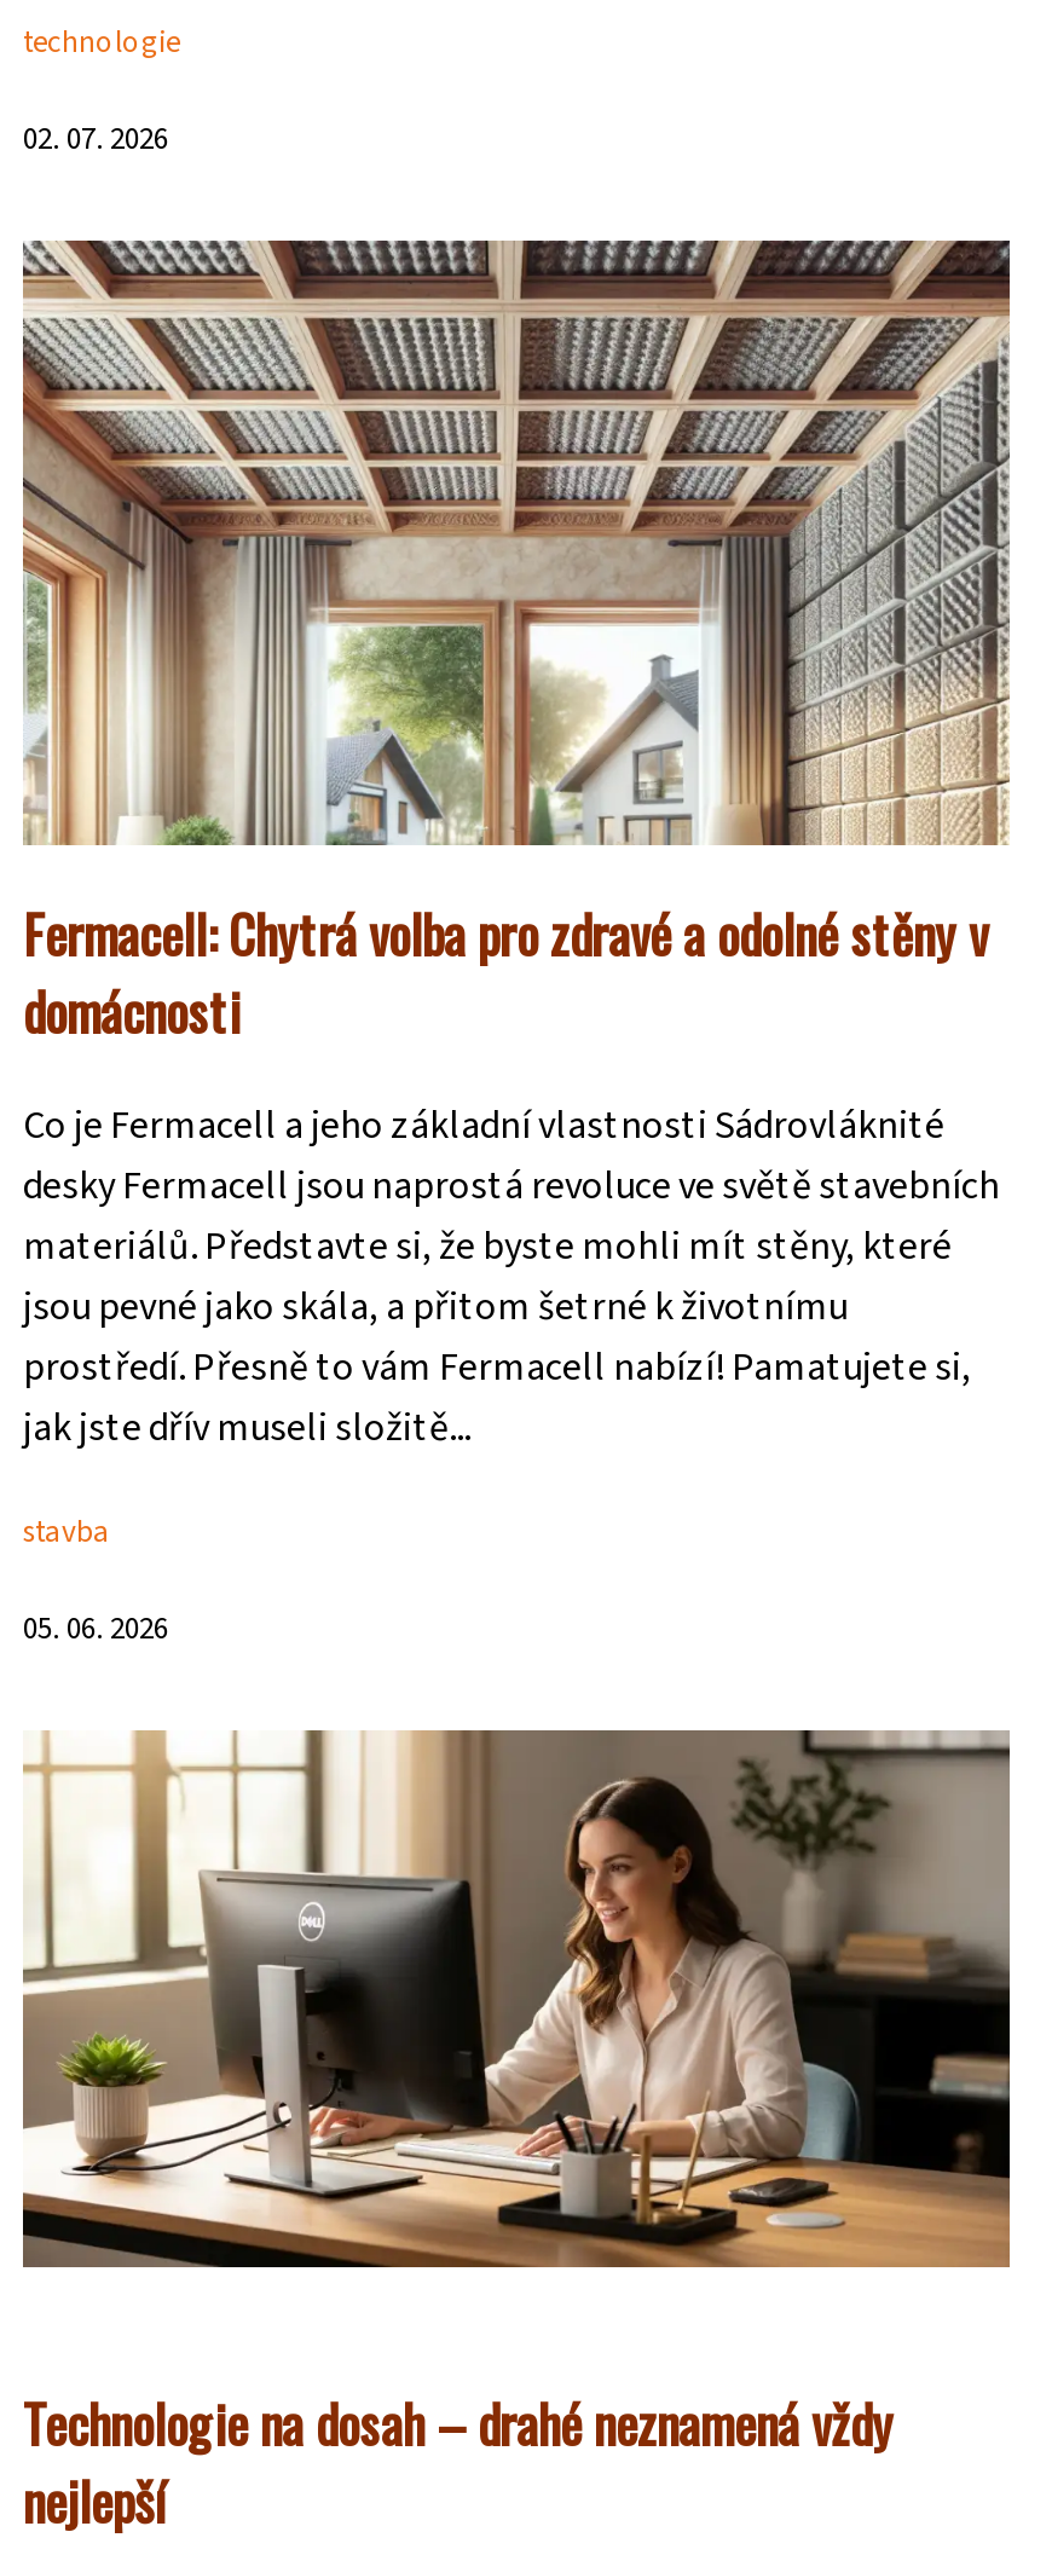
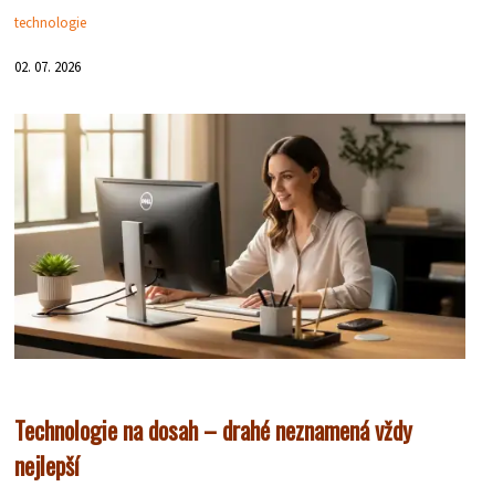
- [image]
- Fermacell: Chytrá volba pro zdravé a odolné stěny v
- domácnosti
- Co je Fermacell a jeho základní vlastnosti Sádrovláknité
- desky Fermacell jsou naprostá revoluce ve světě stavebních
- materiálů. Představte si, že byste mohli mít stěny, které
- jsou pevné jako skála, a přitom šetrné k životnímu
- prostředí. Přesně to vám Fermacell nabízí! Pamatujete si,
- jak jste dřív museli složitě...
- stavba
- 05. 06. 2026
